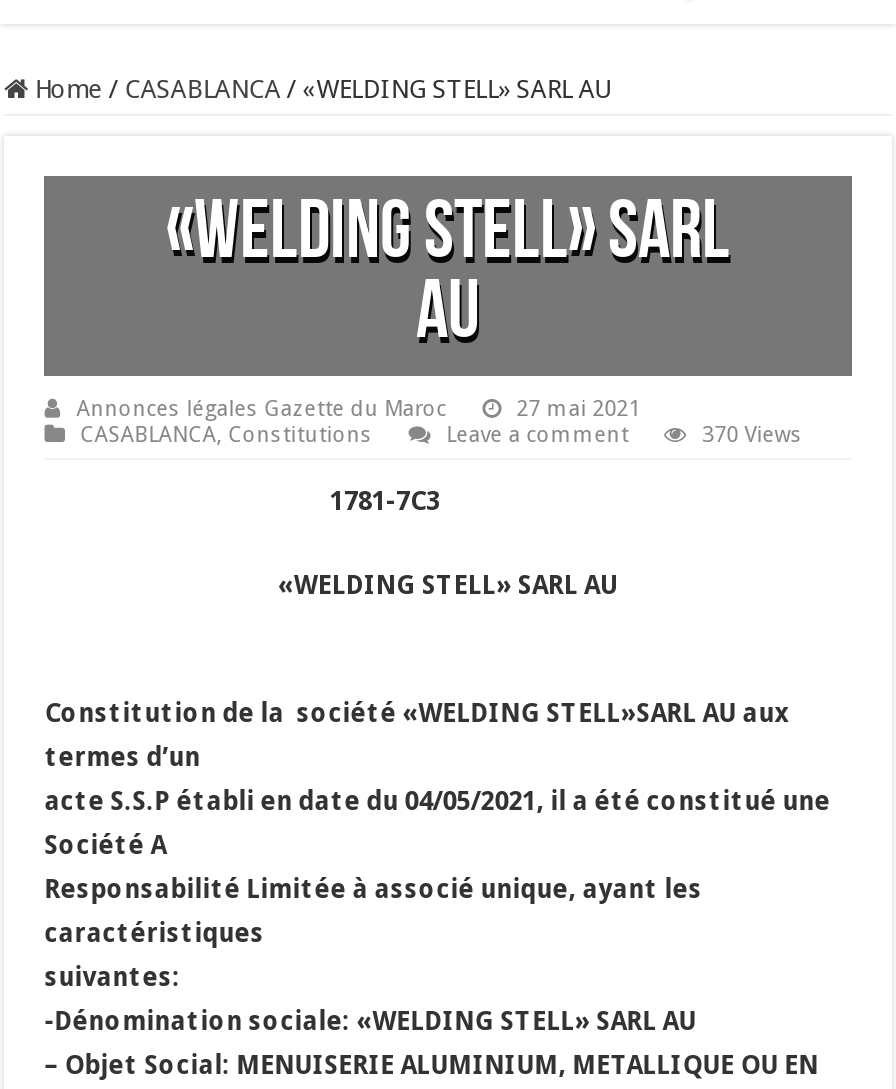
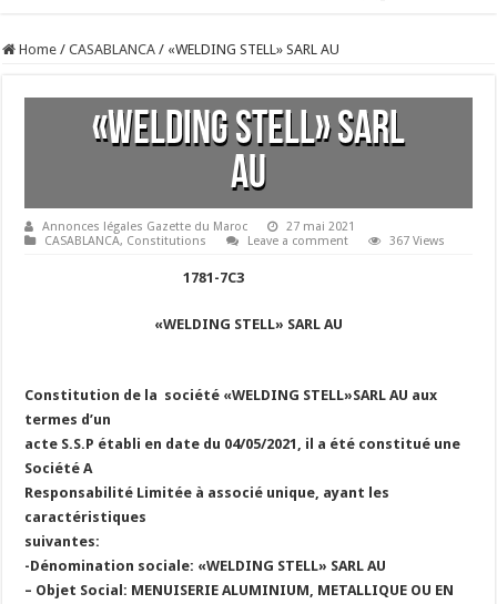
- 370 Views
+ 367 Views
